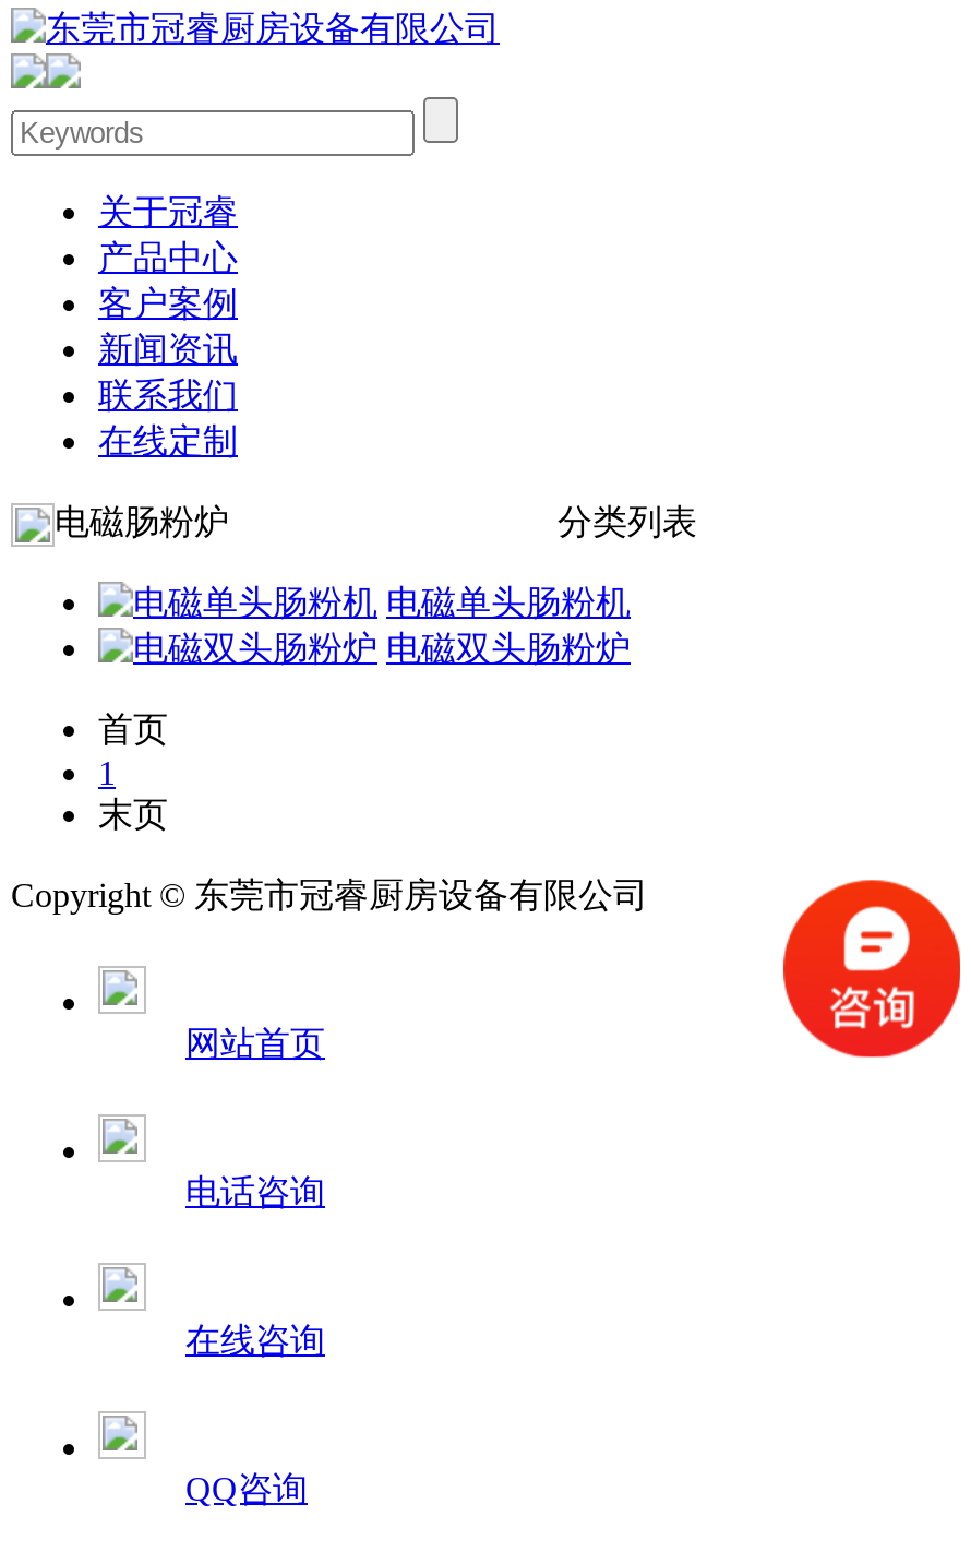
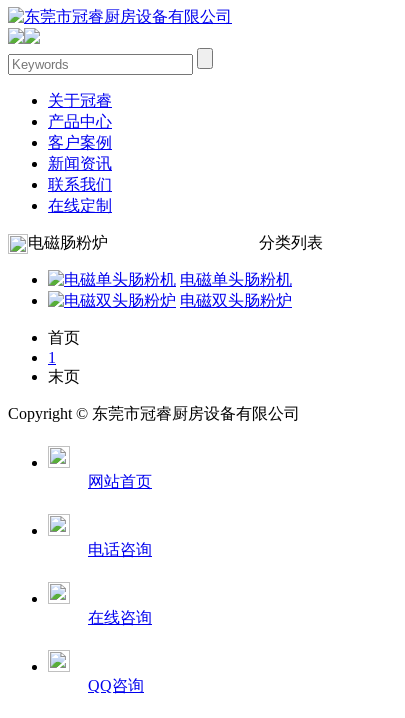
- [image]
